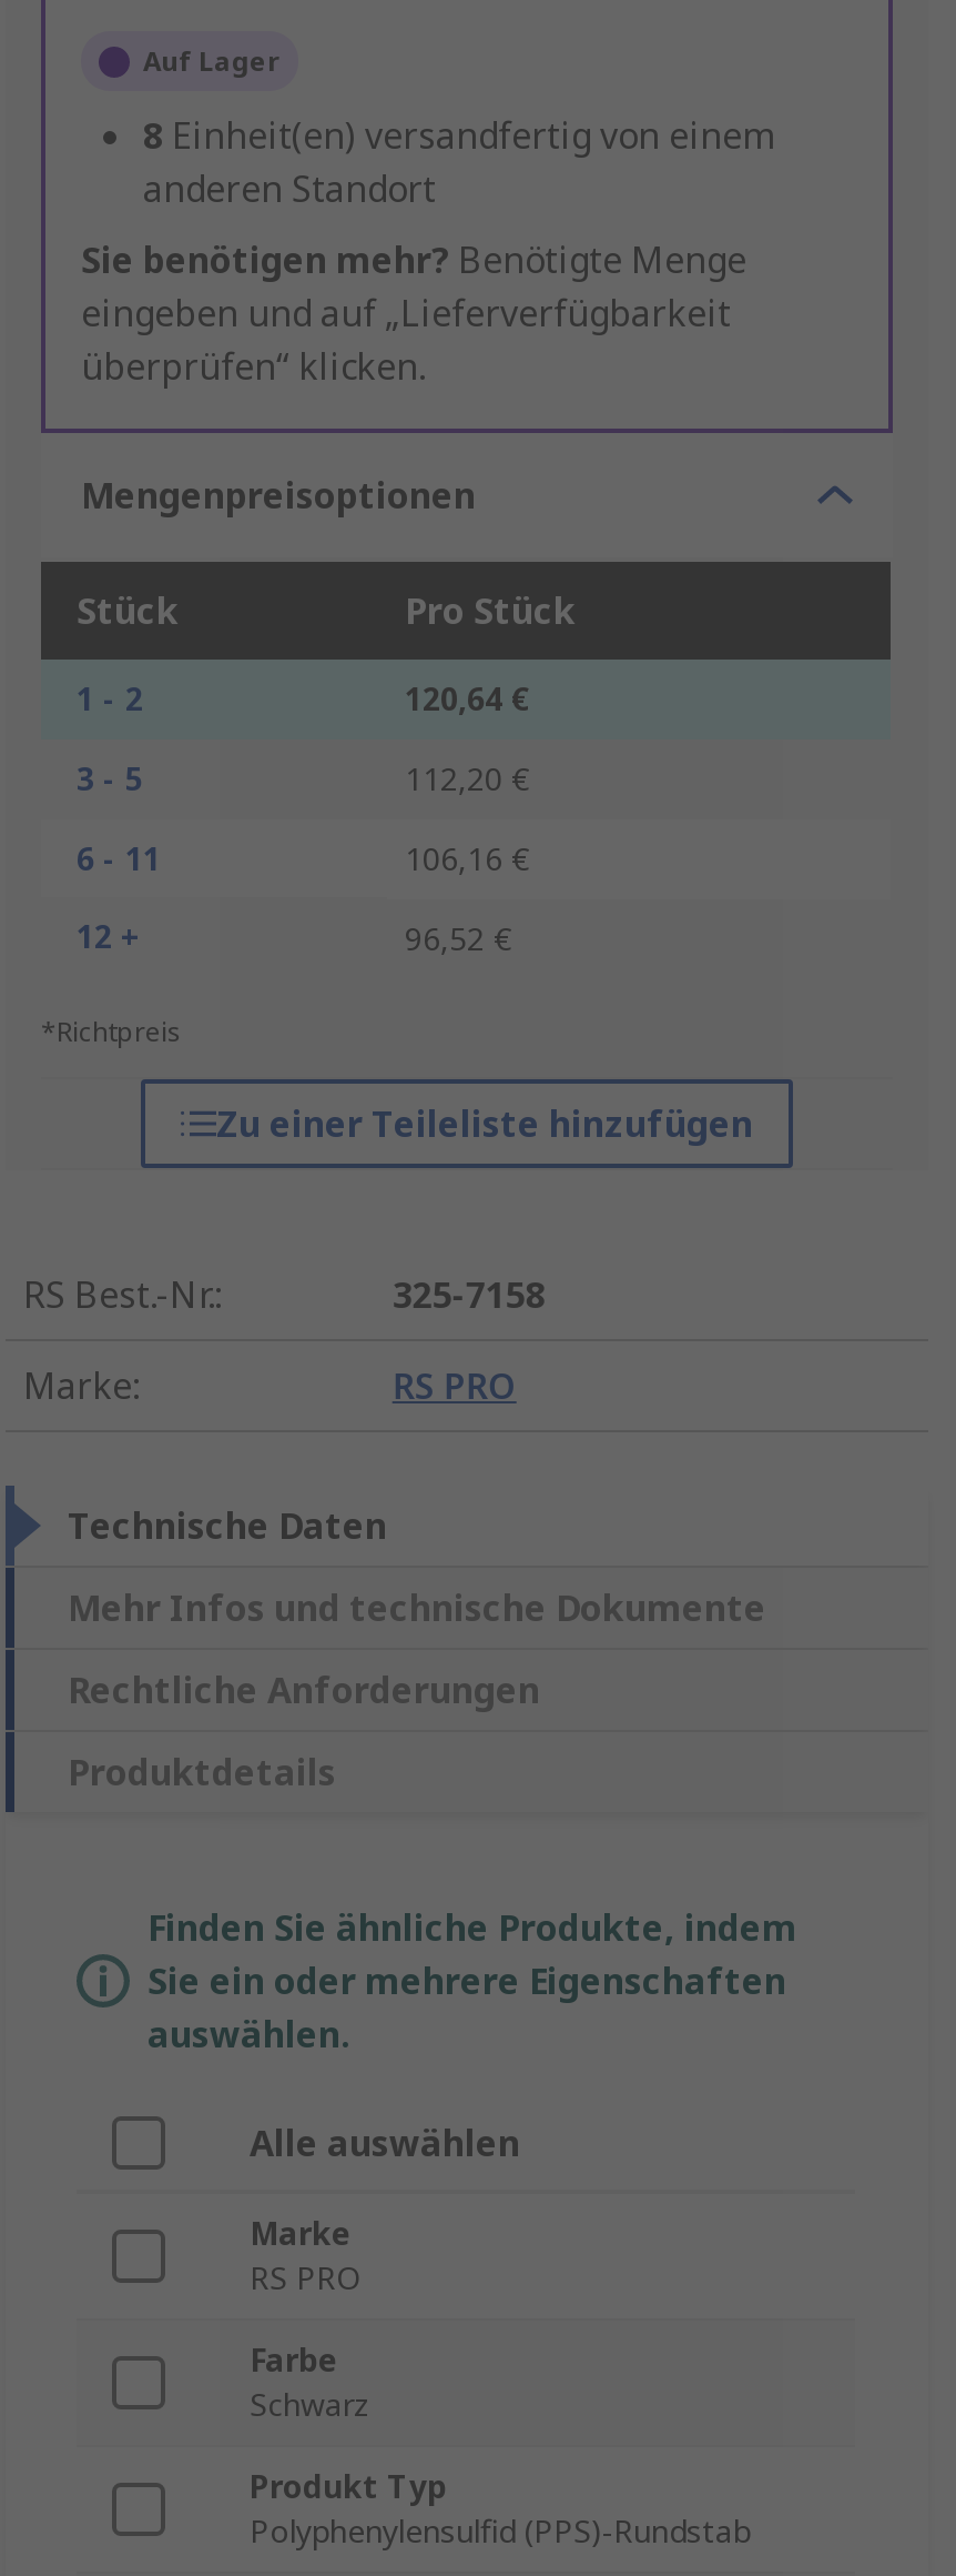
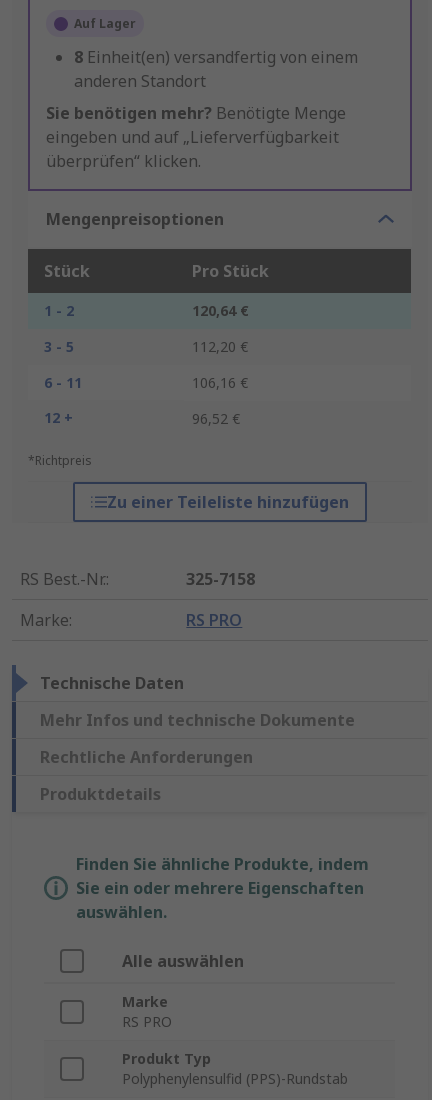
- Farbe
- Schwarz
